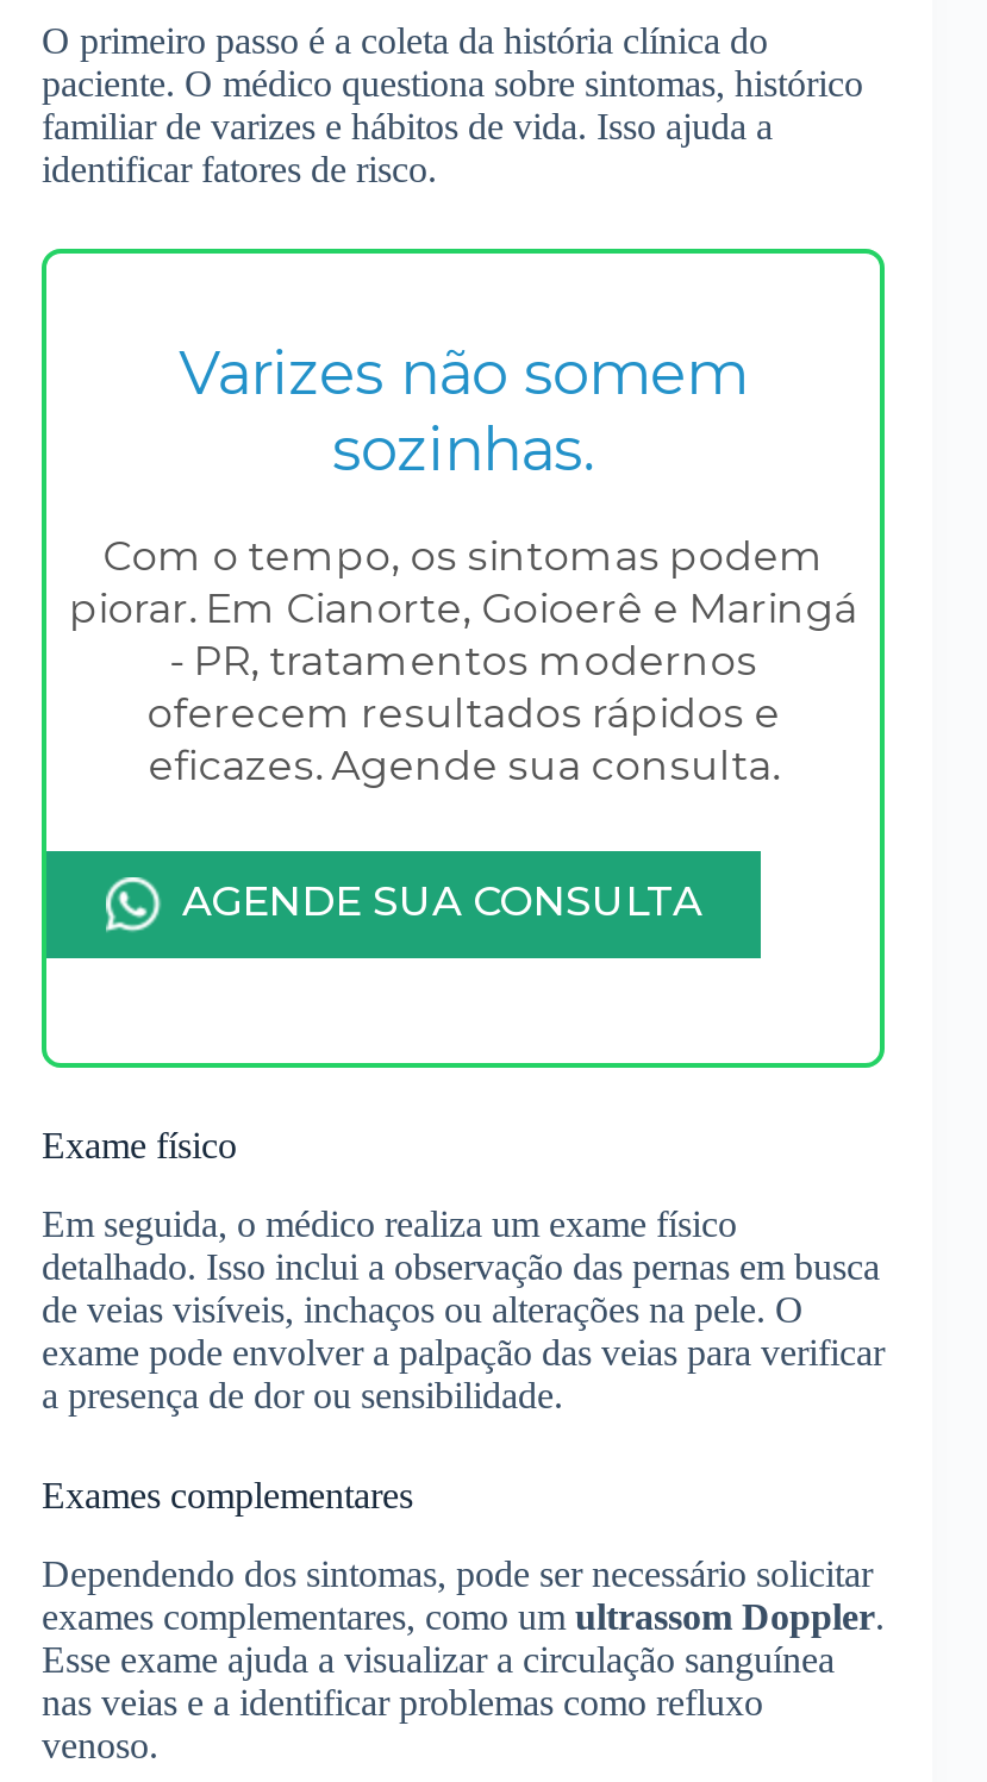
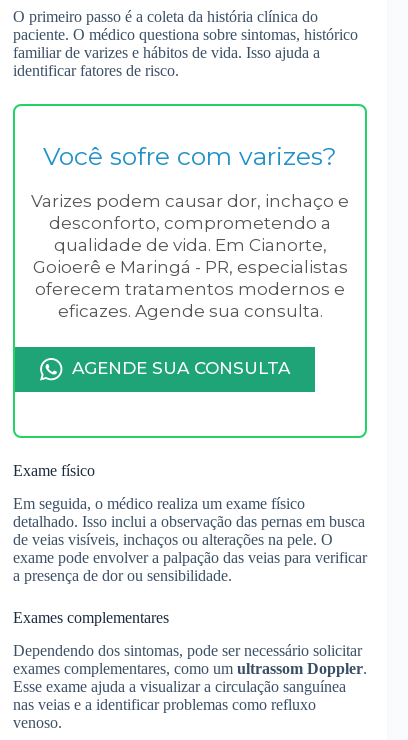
- Varizes não somem
- sozinhas.
+ Você sofre com varizes?

- Com o tempo, os sintomas podem
- piorar. Em Cianorte, Goioerê e Maringá
- - PR, tratamentos modernos
- oferecem resultados rápidos e
+ Varizes podem causar dor, inchaço e
+ desconforto, comprometendo a
+ qualidade de vida. Em Cianorte,
+ Goioerê e Maringá - PR, especialistas
+ oferecem tratamentos modernos e
